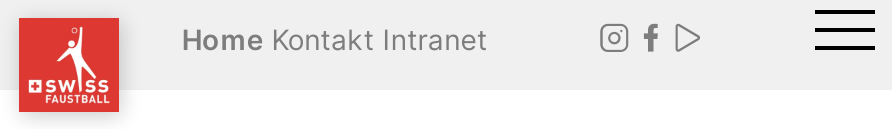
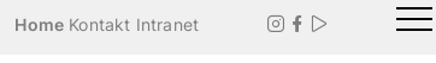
- [image]
